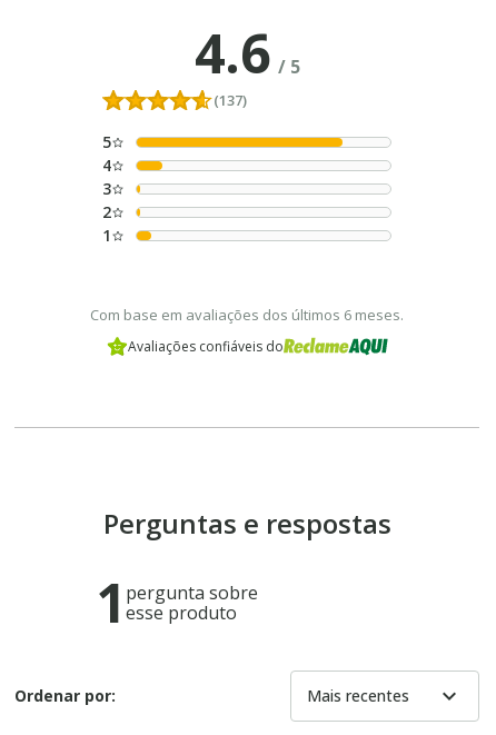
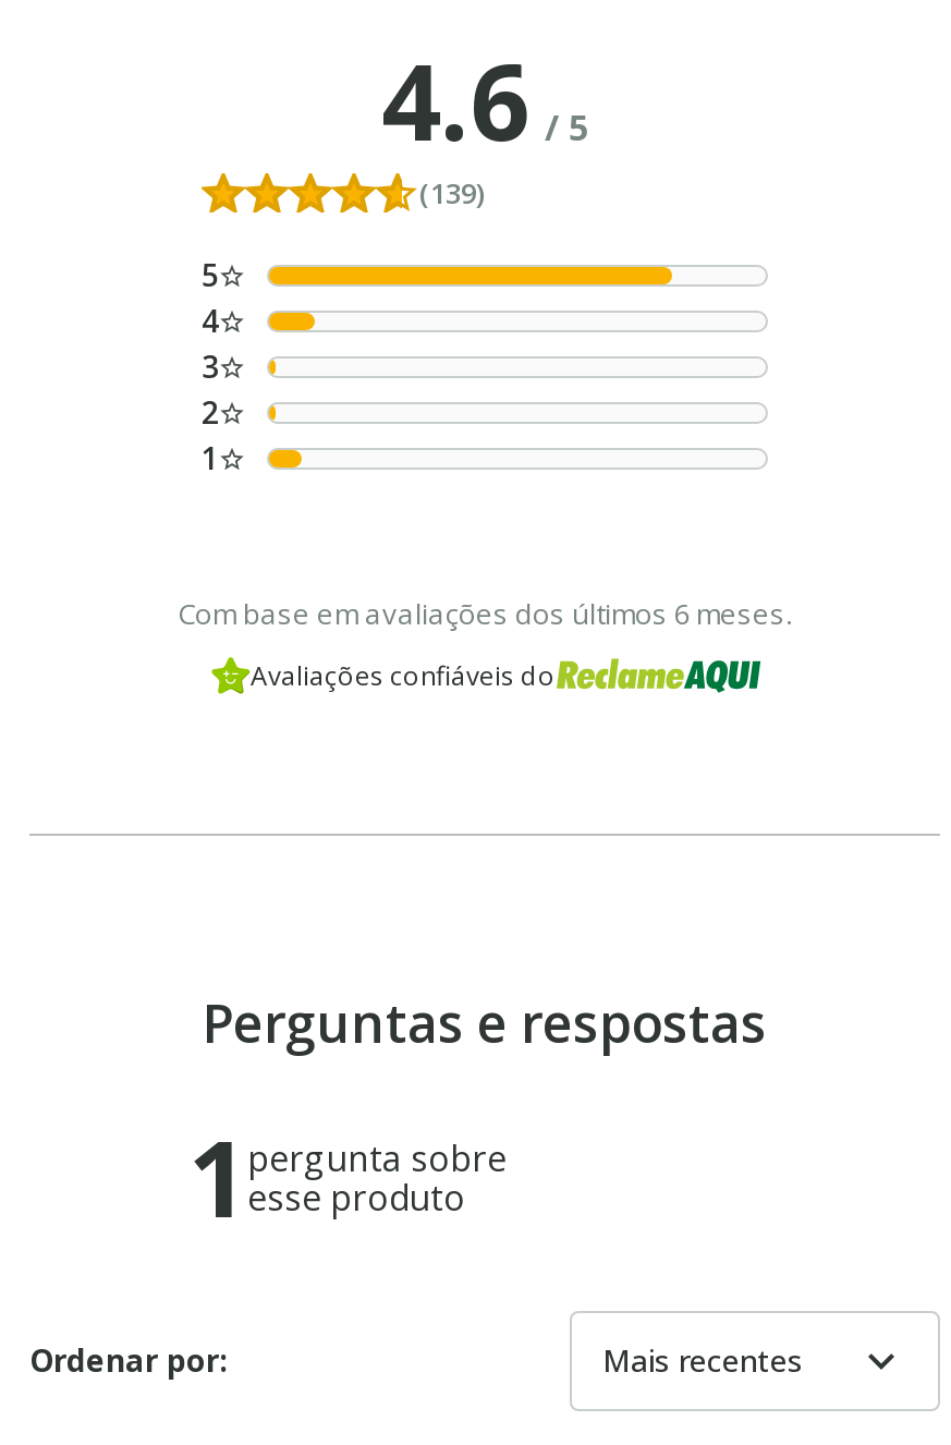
- (137)
+ (139)
